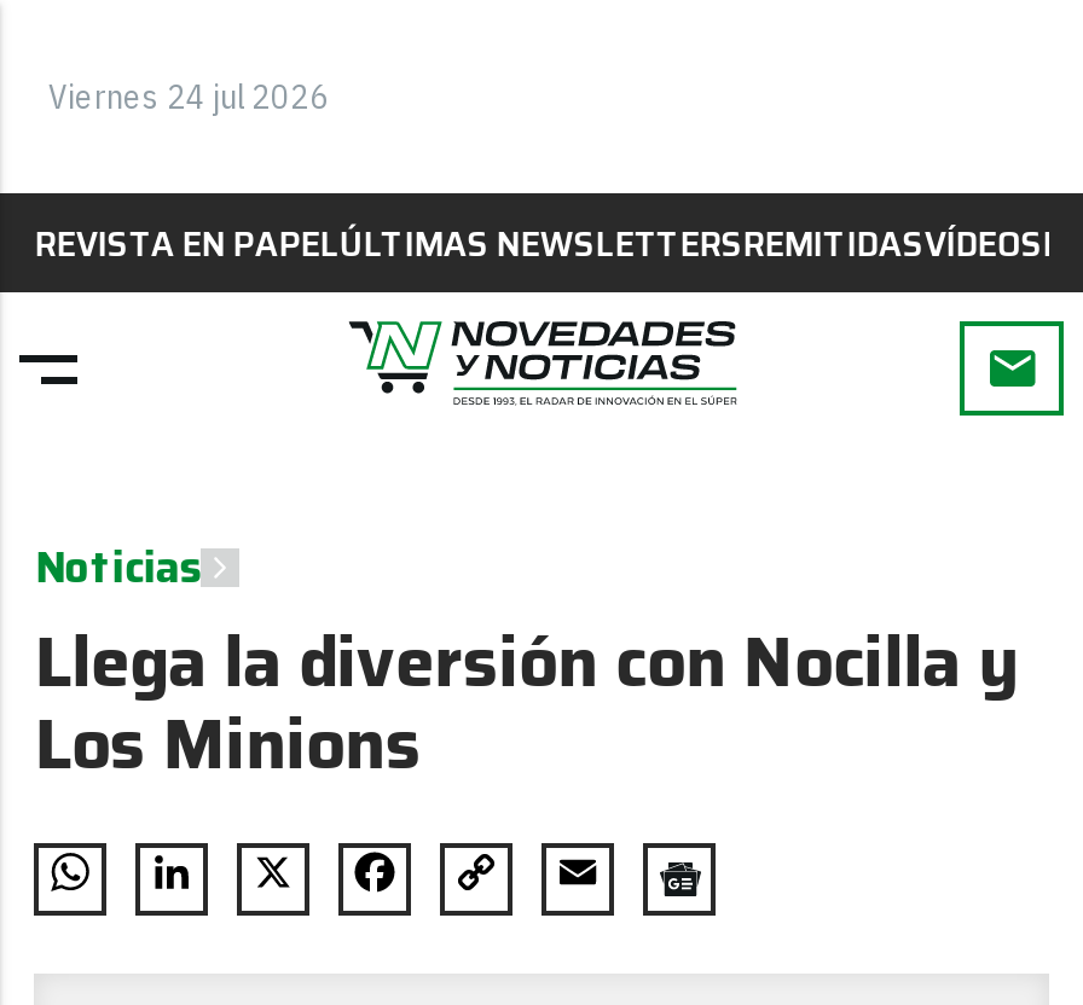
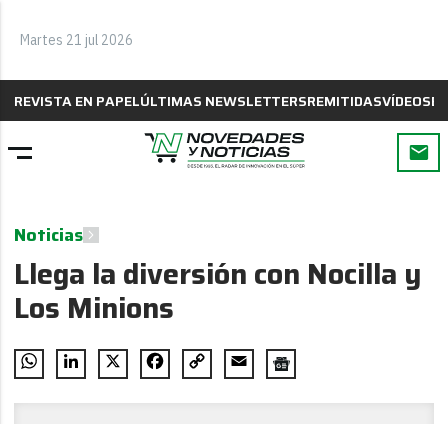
- Viernes 24 jul 2026
+ Martes 21 jul 2026
